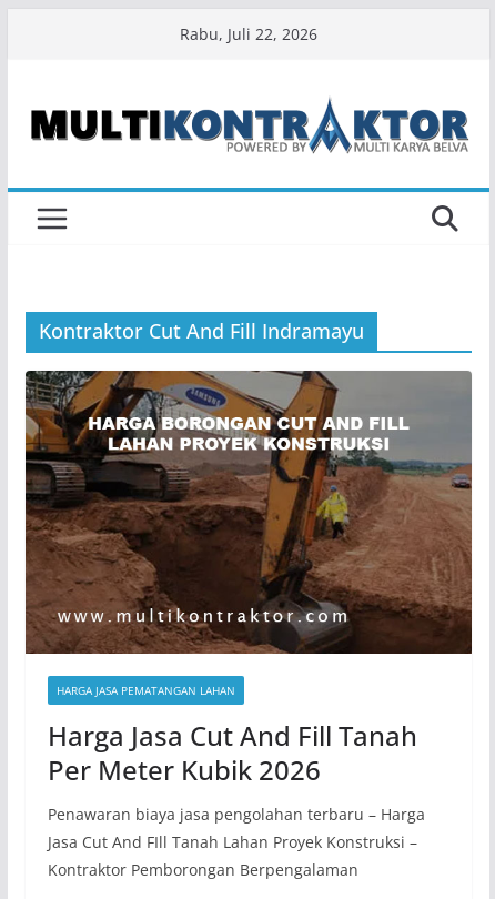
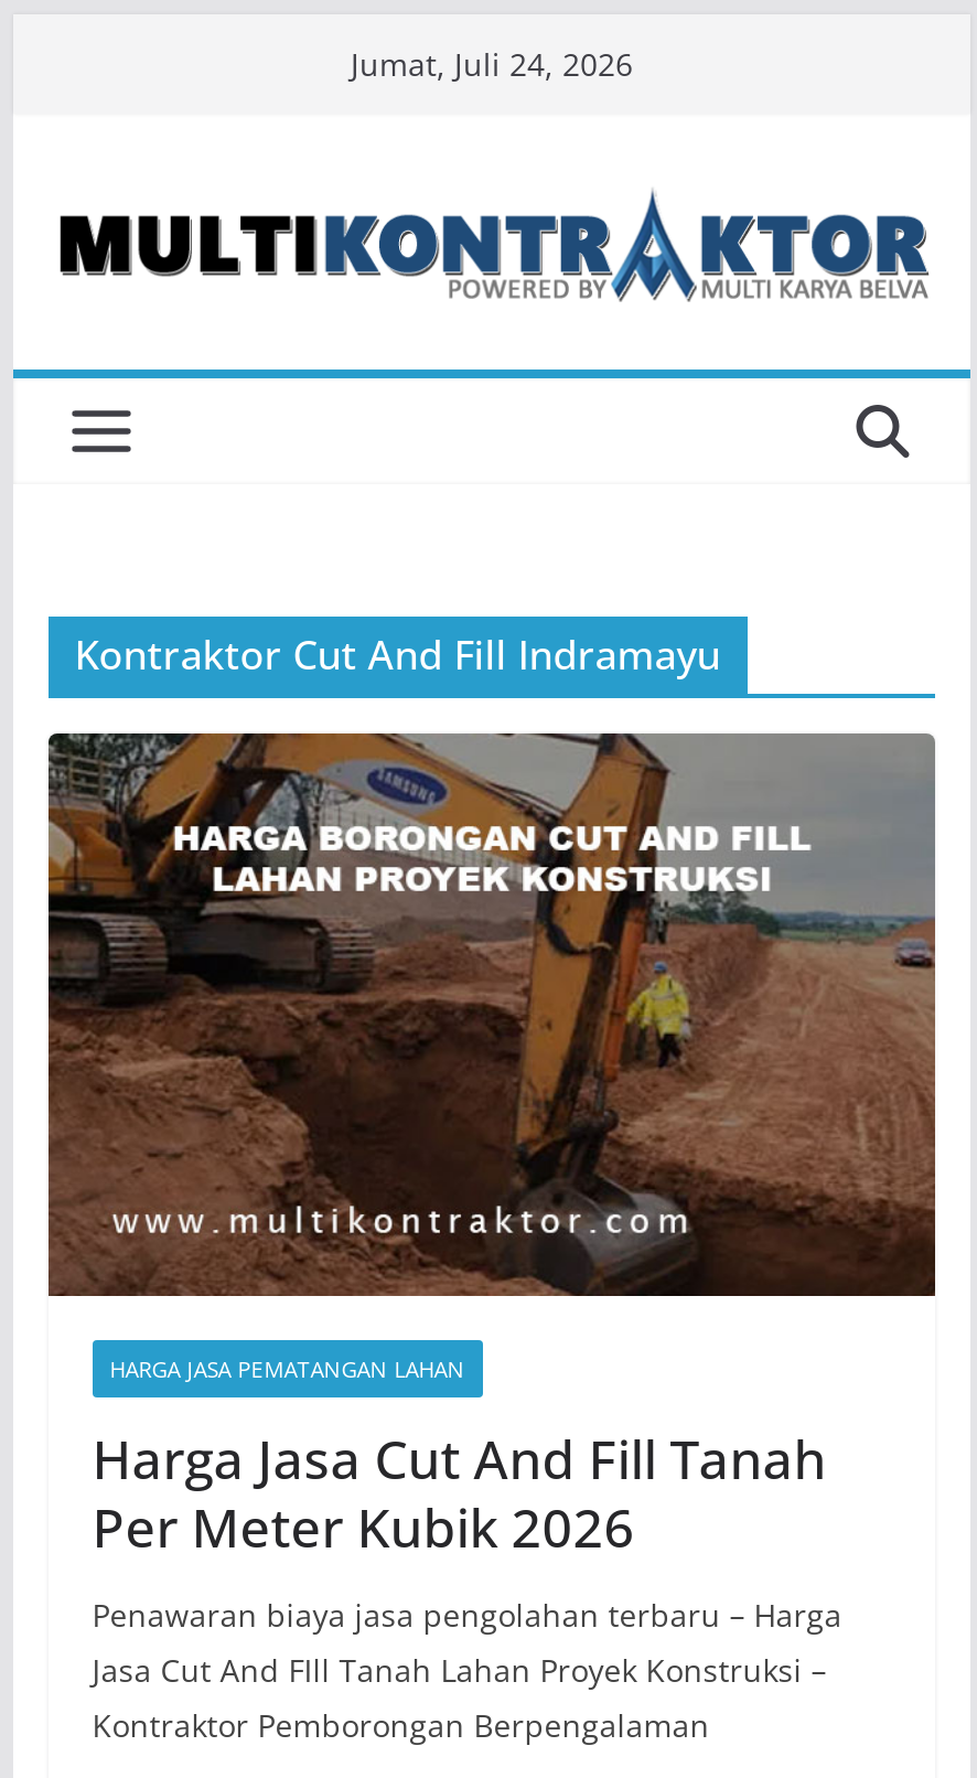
- Rabu, Juli 22, 2026
+ Jumat, Juli 24, 2026
